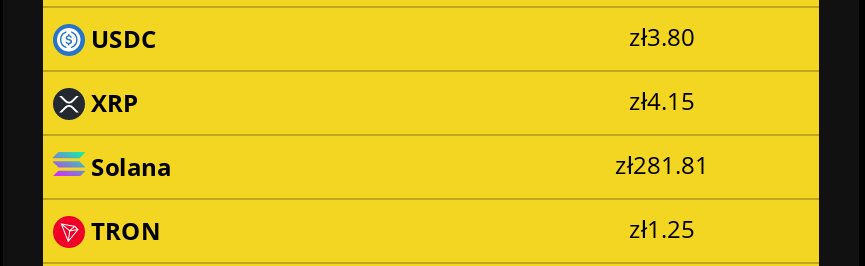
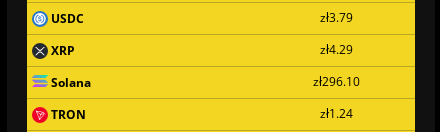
- zł3.80
+ zł3.79

- zł4.15
+ zł4.29

- zł281.81
+ zł296.10

- zł1.25
+ zł1.24
